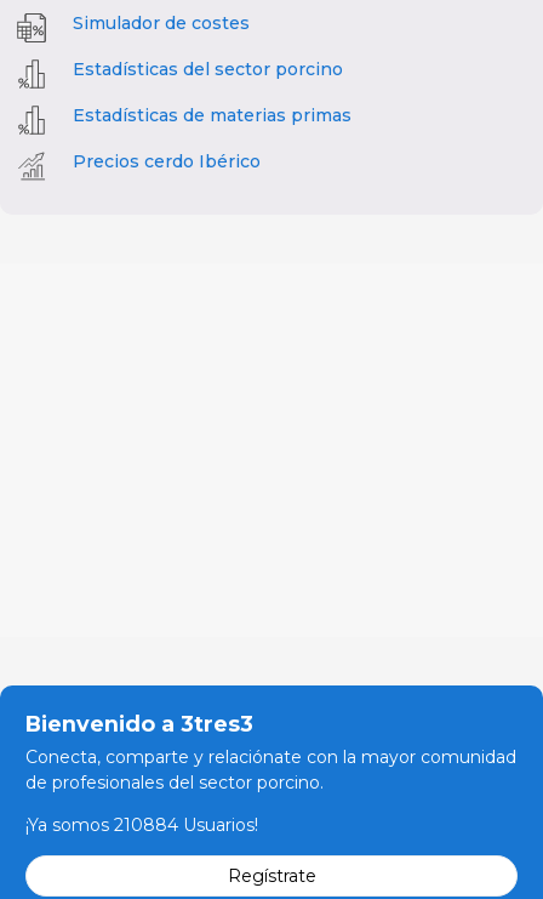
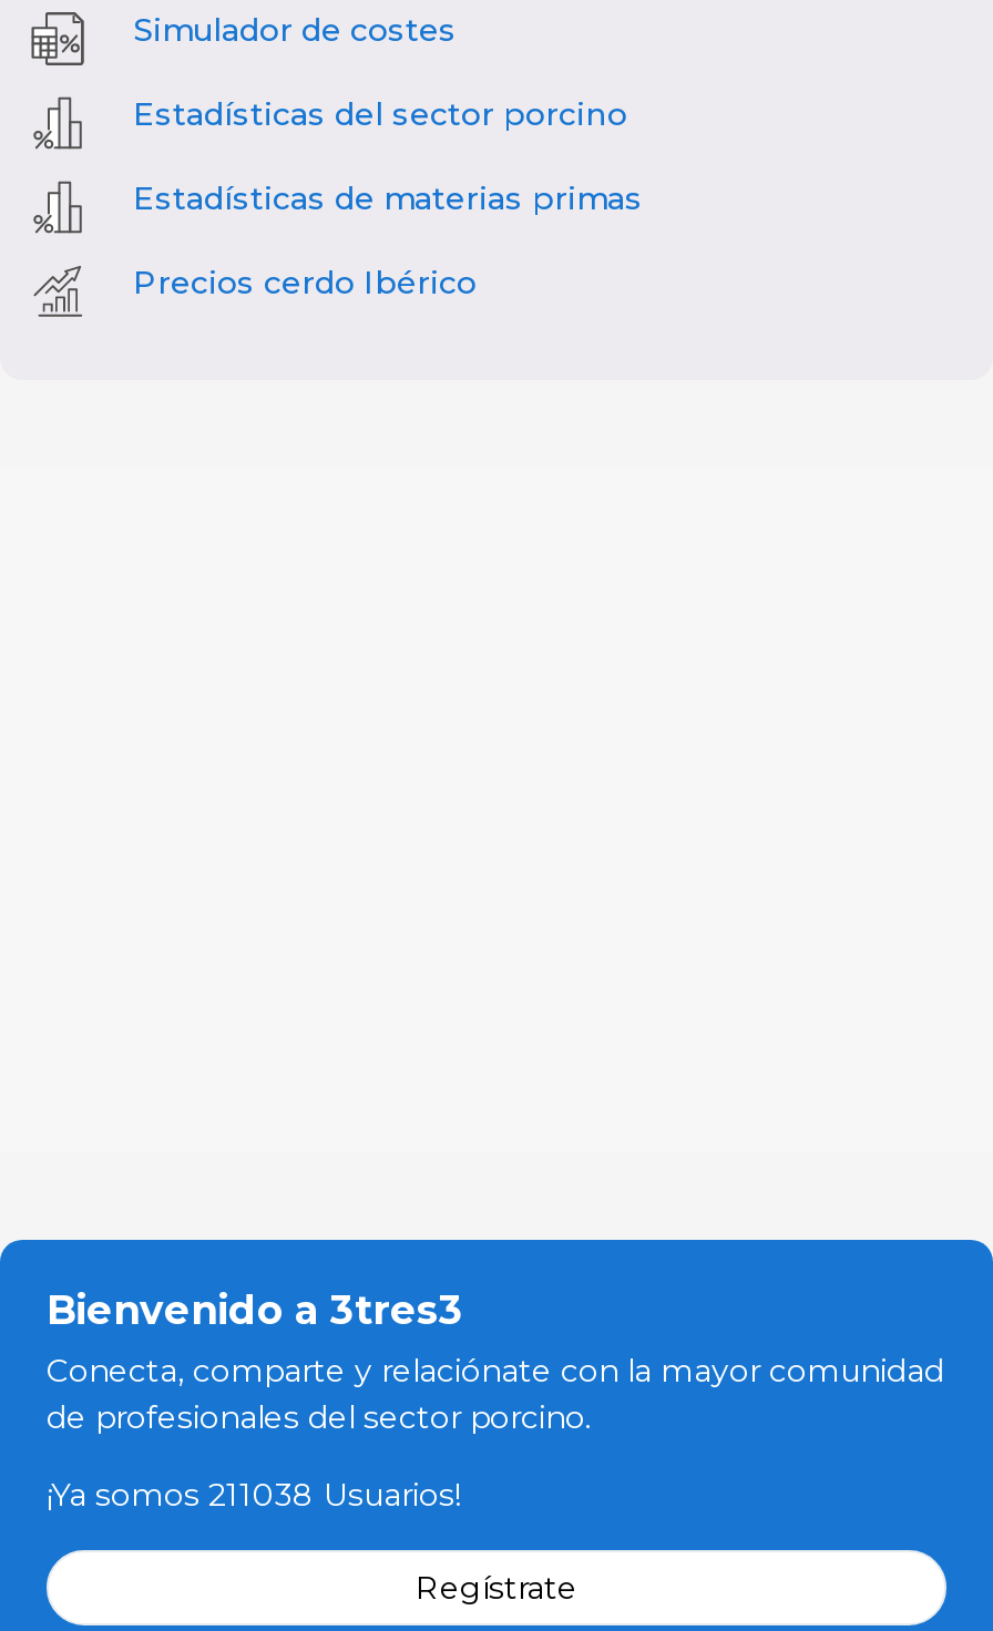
- ¡Ya somos 210884 Usuarios!
+ ¡Ya somos 211038 Usuarios!
